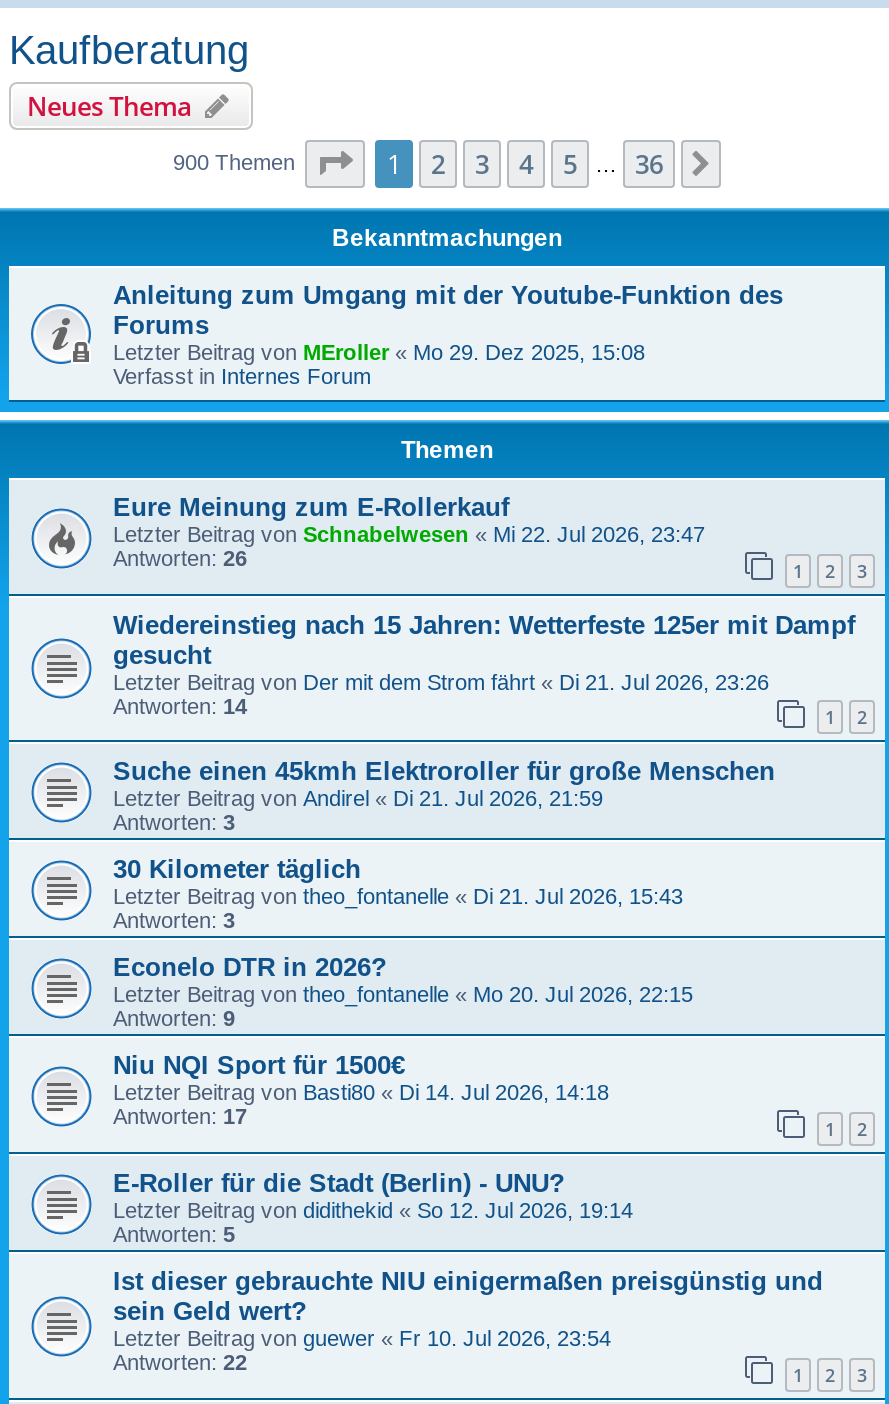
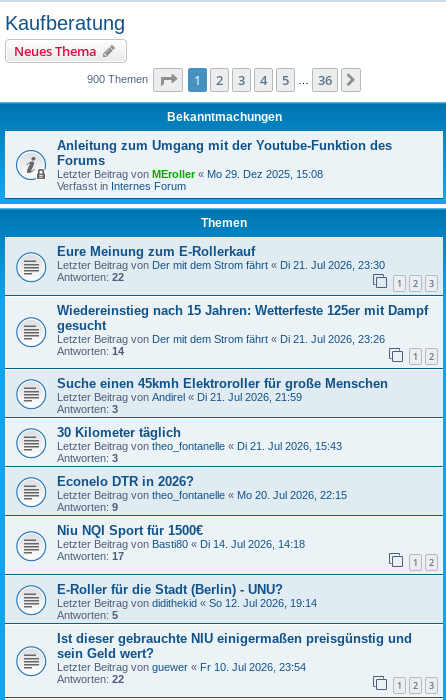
- Letzter Beitrag von Schnabelwesen «Mi 22. Jul 2026, 23:47
- Antworten: 26
+ Letzter Beitrag von Der mit dem Strom fährt «Di 21. Jul 2026, 23:30
+ Antworten: 22
